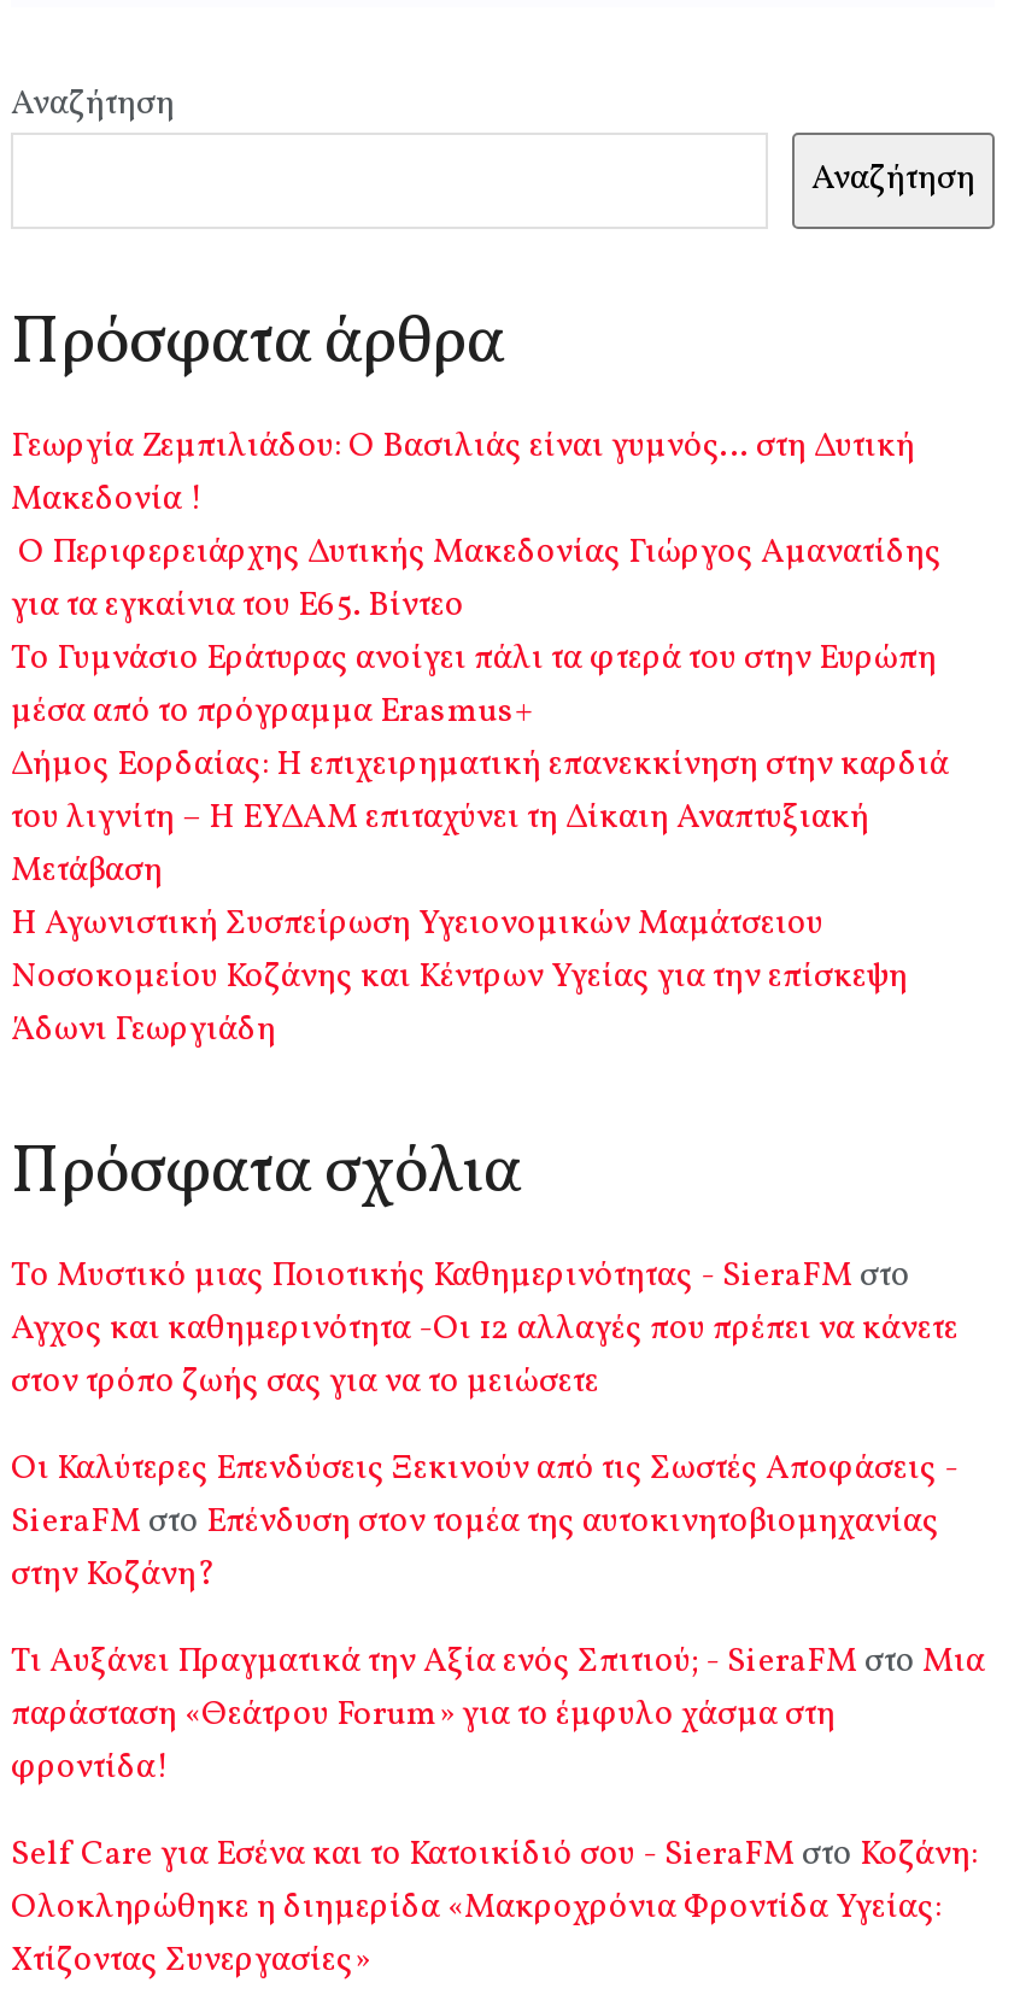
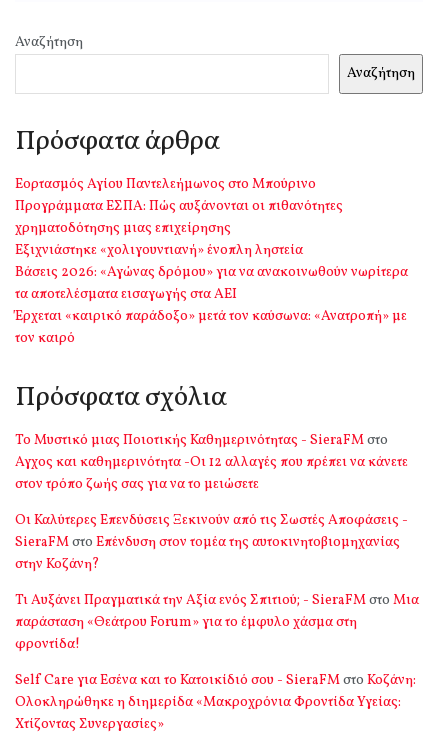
- Γεωργία Ζεμπιλιάδου: Ο Βασιλιάς είναι γυμνός… στη Δυτική
- Μακεδονία !
- Ο Περιφερειάρχης Δυτικής Μακεδονίας Γιώργος Αμανατίδης
- για τα εγκαίνια του Ε65. Βίντεο
- Το Γυμνάσιο Εράτυρας ανοίγει πάλι τα φτερά του στην Ευρώπη
- μέσα από το πρόγραμμα Erasmus+
- Δήμος Εορδαίας: Η επιχειρηματική επανεκκίνηση στην καρδιά
- του λιγνίτη – Η ΕΥΔΑΜ επιταχύνει τη Δίκαιη Αναπτυξιακή
- Μετάβαση
- Η Αγωνιστική Συσπείρωση Υγειονομικών Μαμάτσειου
- Νοσοκομείου Κοζάνης και Κέντρων Υγείας για την επίσκεψη
- Άδωνι Γεωργιάδη
+ Εορτασμός Αγίου Παντελεήμωνος στο Μπούρινο
+ Προγράμματα ΕΣΠΑ: Πώς αυξάνονται οι πιθανότητες
+ χρηματοδότησης μιας επιχείρησης
+ Εξιχνιάστηκε «χολιγουντιανή» ένοπλη ληστεία
+ Βάσεις 2026: «Αγώνας δρόμου» για να ανακοινωθούν νωρίτερα
+ τα αποτελέσματα εισαγωγής στα ΑΕΙ
+ Έρχεται «καιρικό παράδοξο» μετά τον καύσωνα: «Ανατροπή» με
+ τον καιρό
